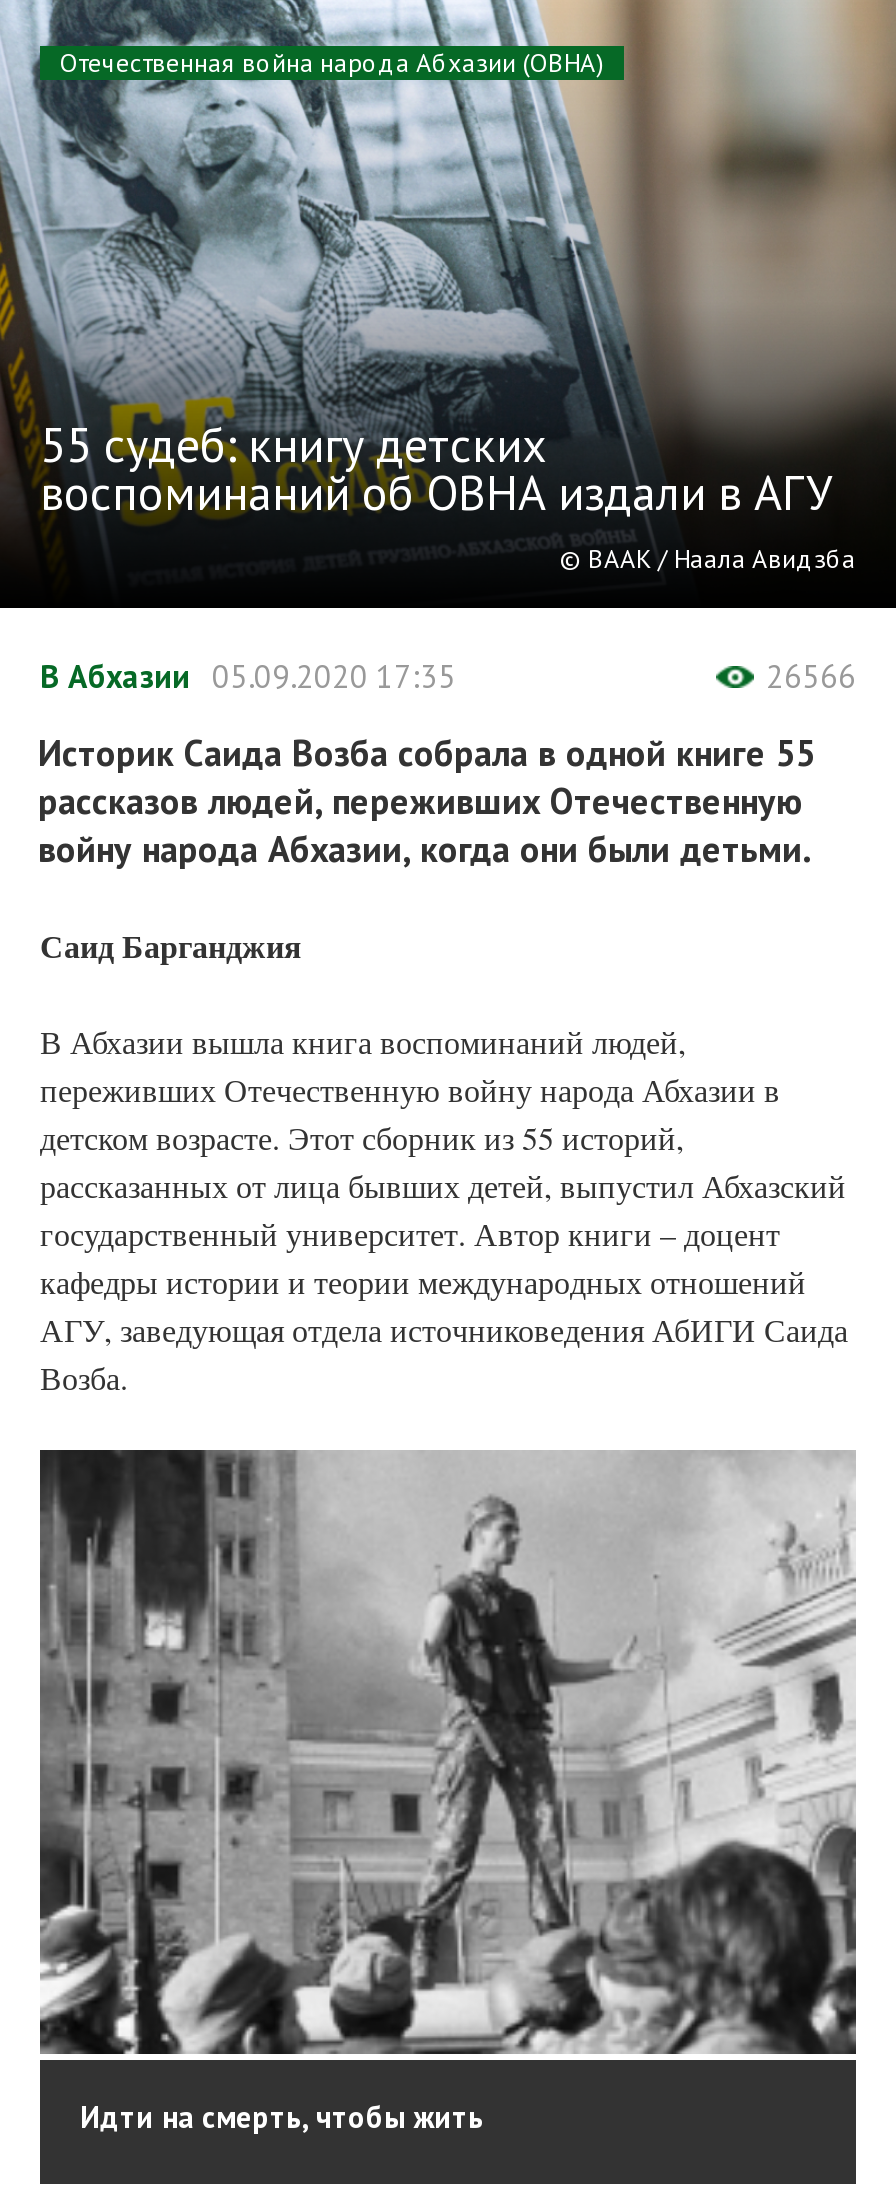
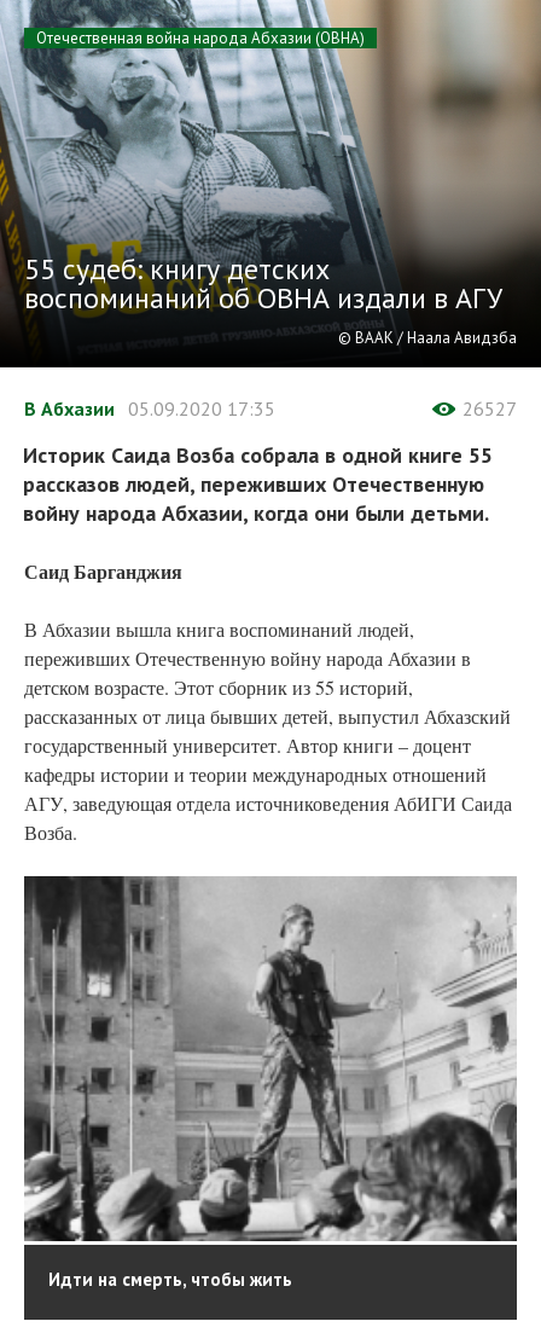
- 26566
+ 26527
